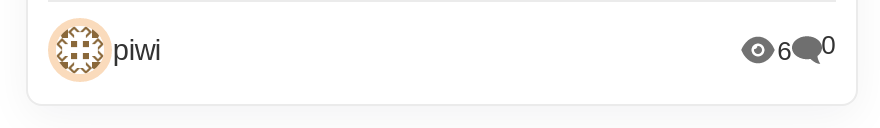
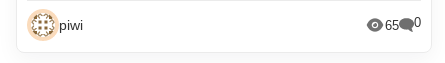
- 6 0
+ 65 0
